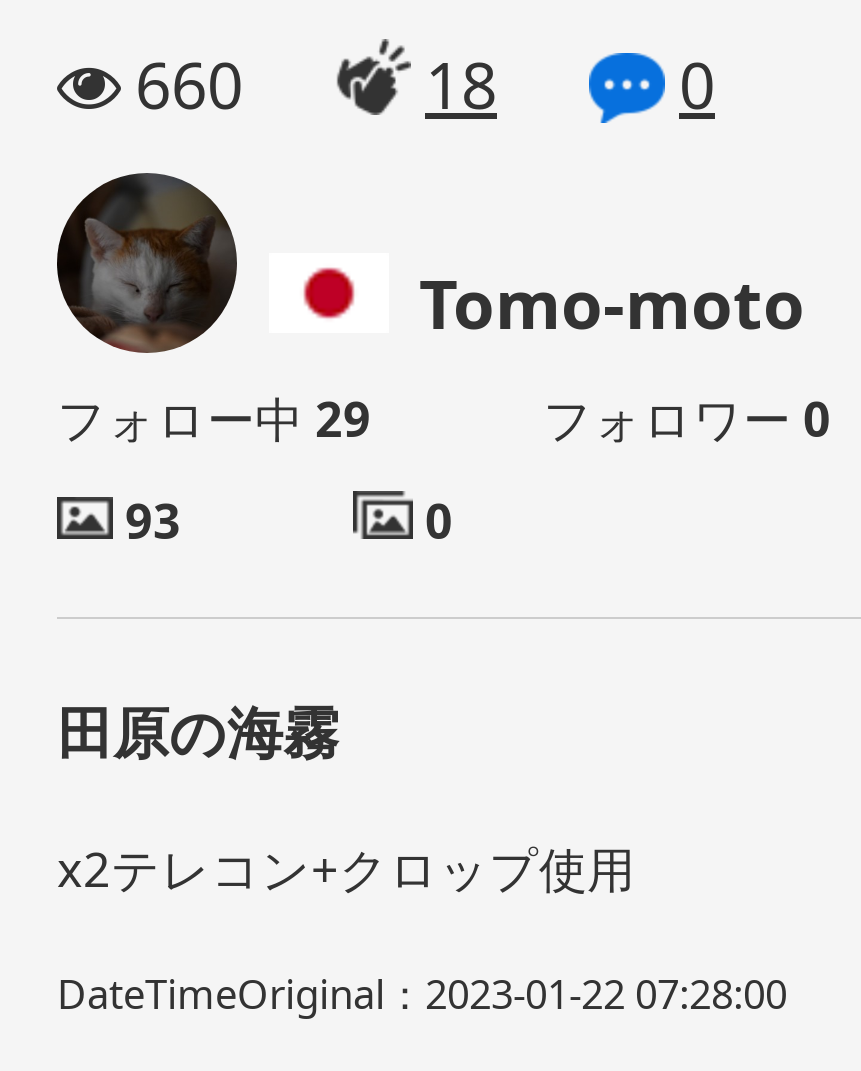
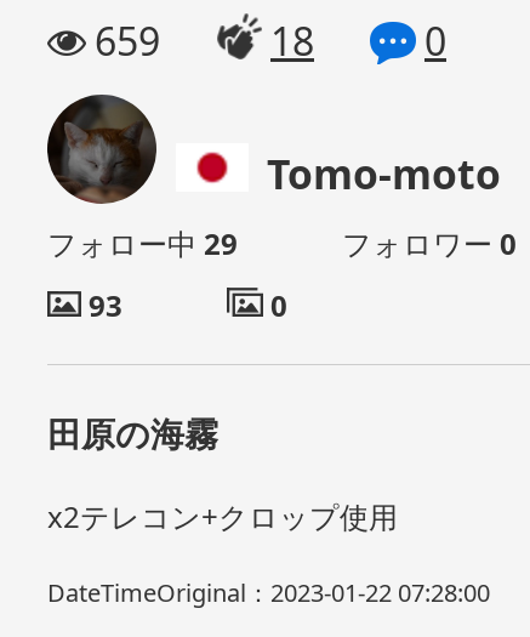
- 660
+ 659
